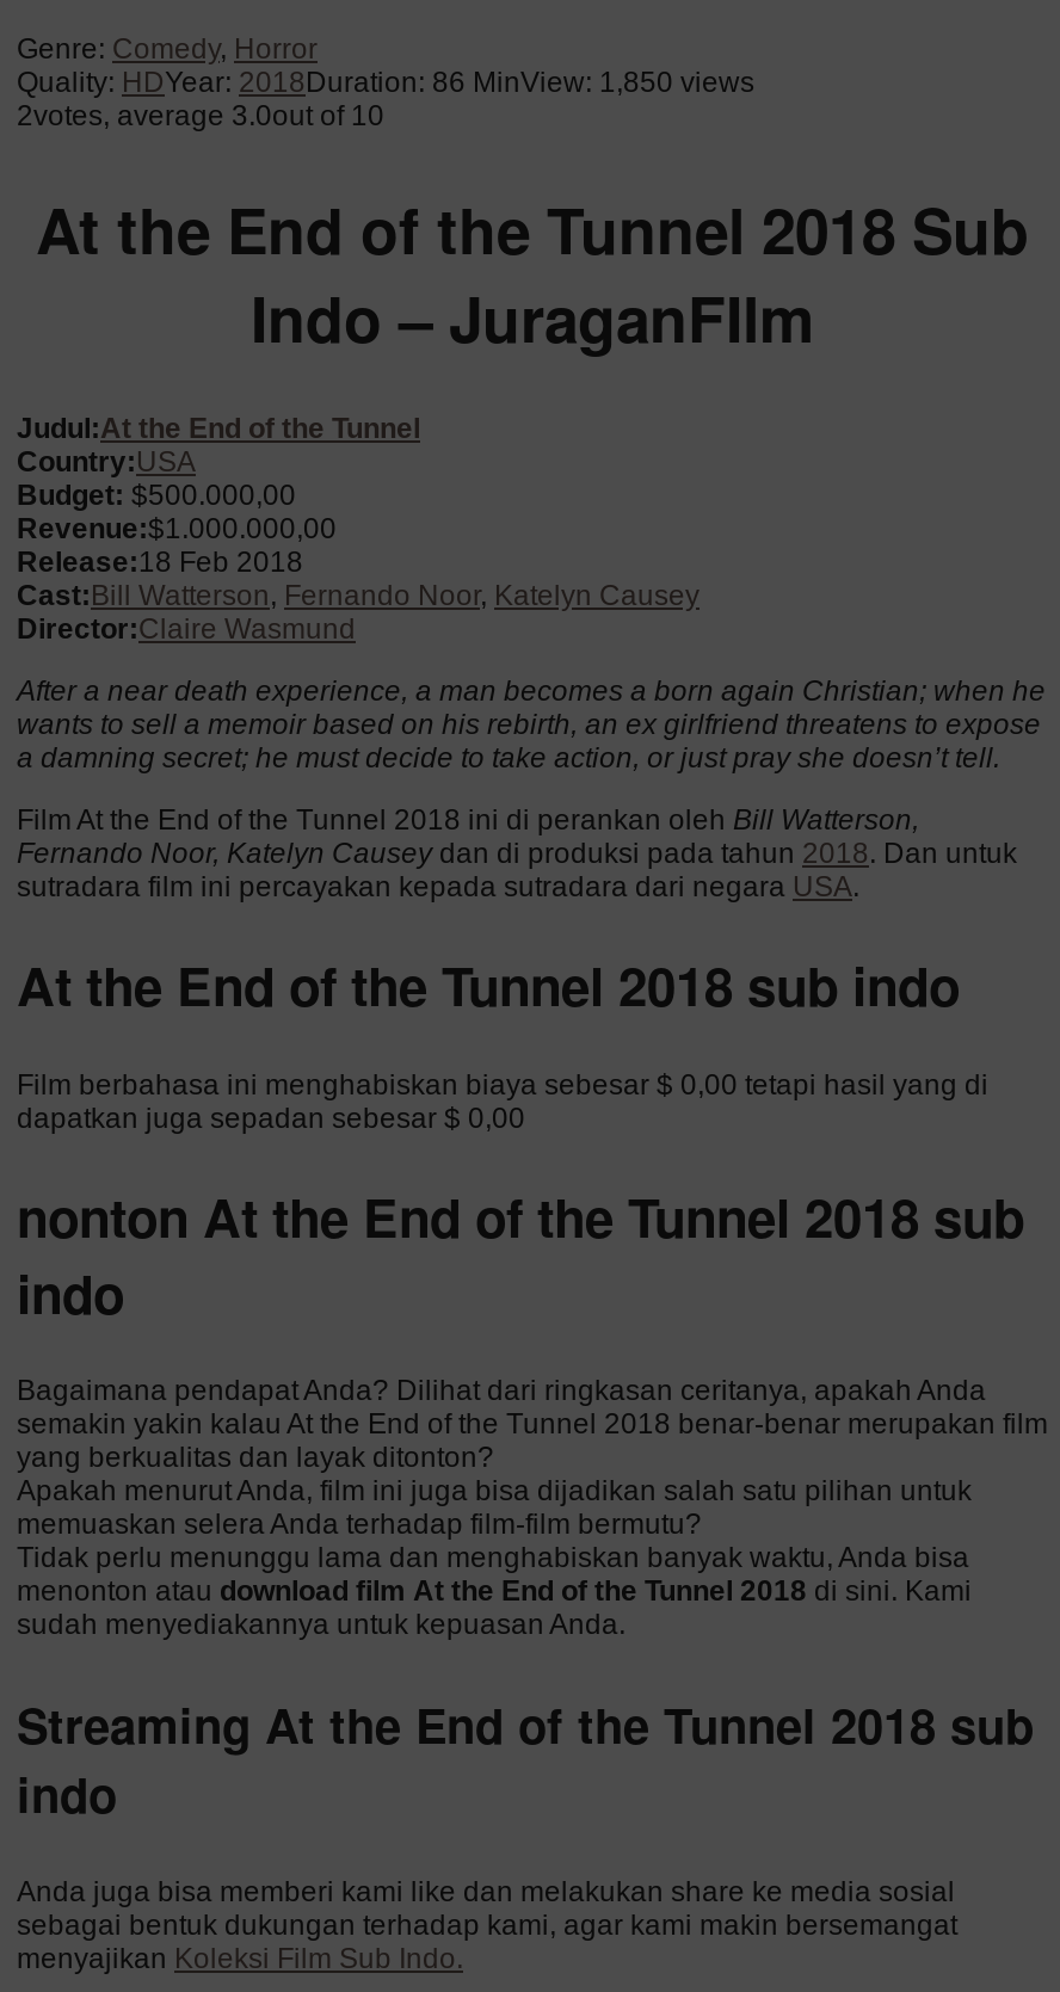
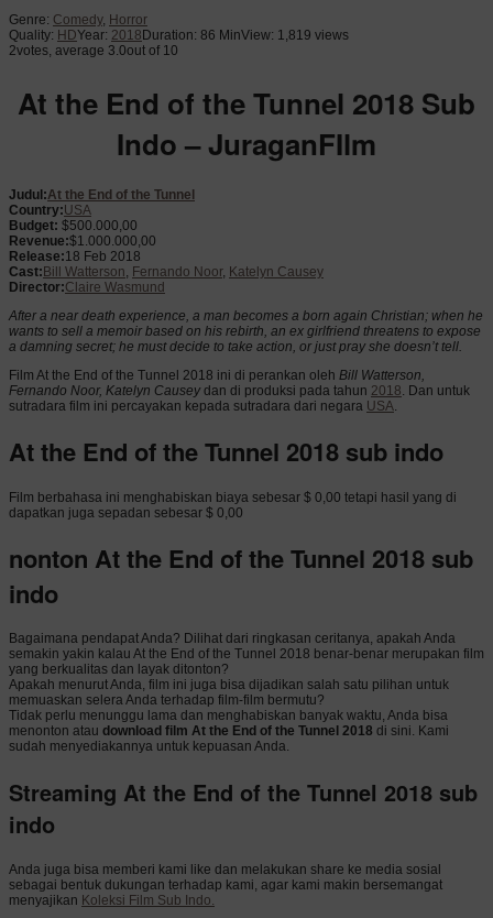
- Quality: HDYear: 2018Duration: 86 MinView: 1,850 views
+ Quality: HDYear: 2018Duration: 86 MinView: 1,819 views
